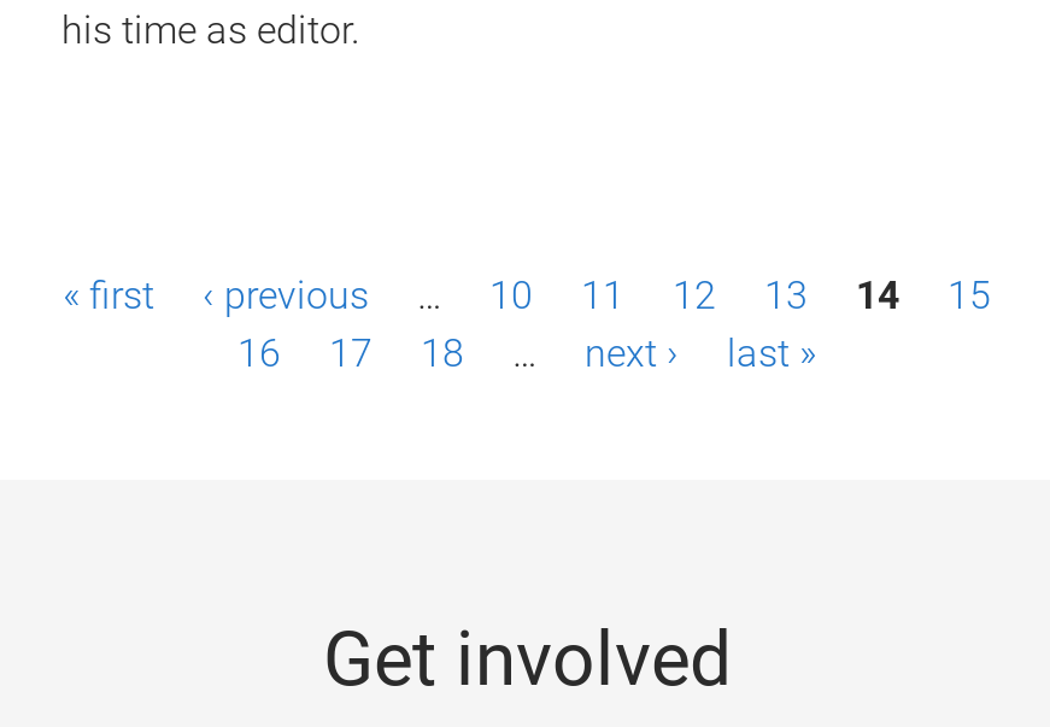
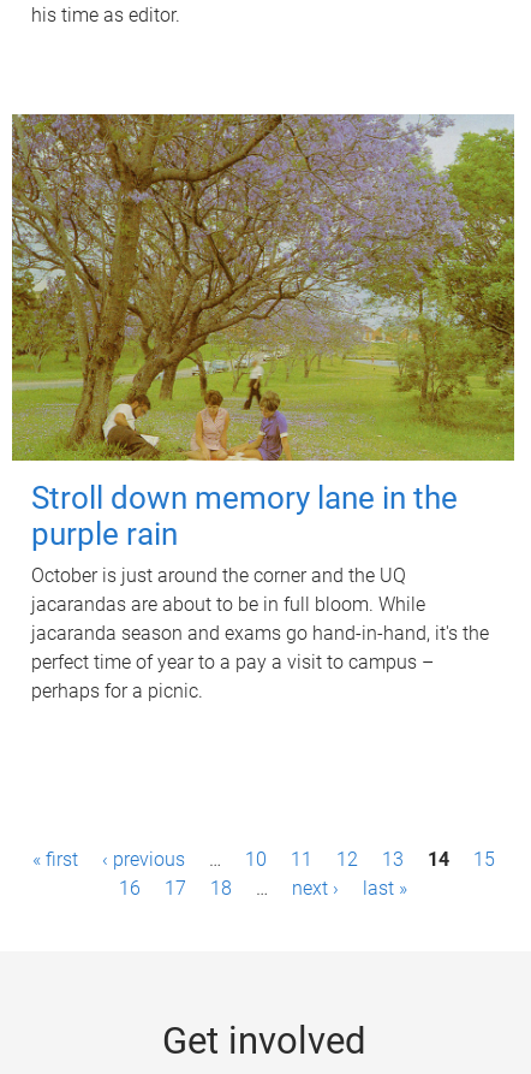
+ [image]
+ Stroll down memory lane in the
+ purple rain
+ October is just around the corner and the UQ
+ jacarandas are about to be in full bloom. While
+ jacaranda season and exams go hand-in-hand, it's the
+ perfect time of year to a pay a visit to campus –
+ perhaps for a picnic.
